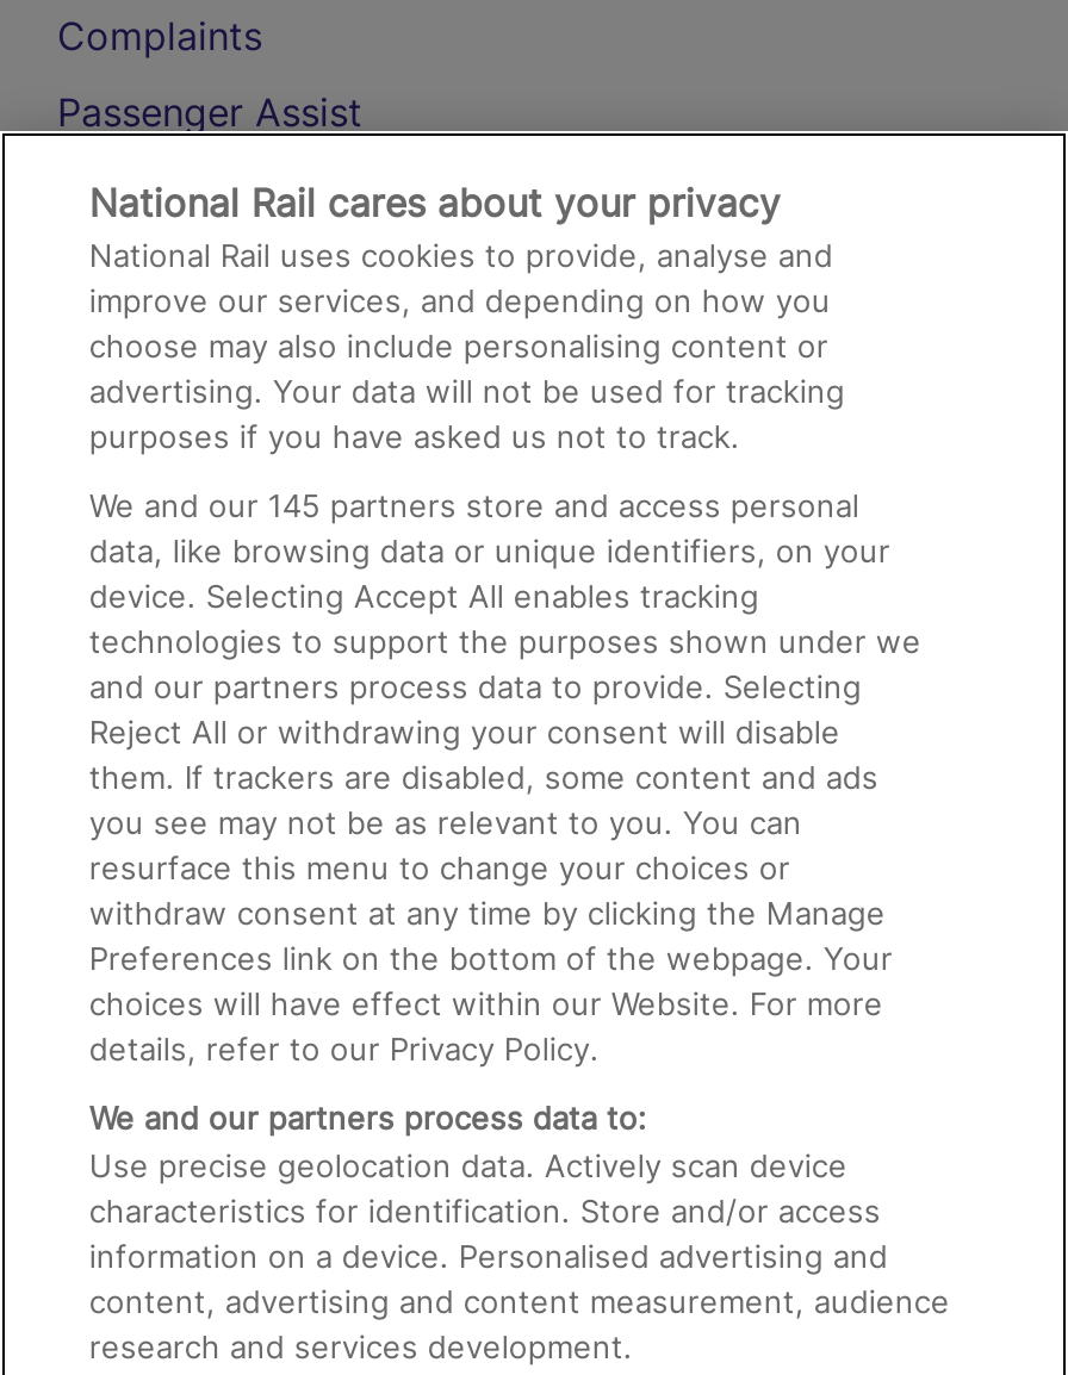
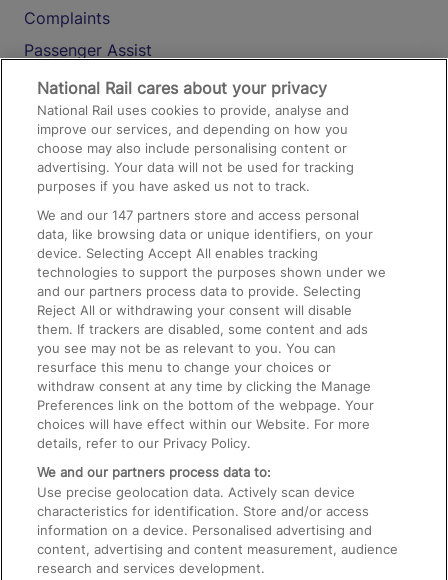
- We and our 145 partners store and access personal
+ We and our 147 partners store and access personal
